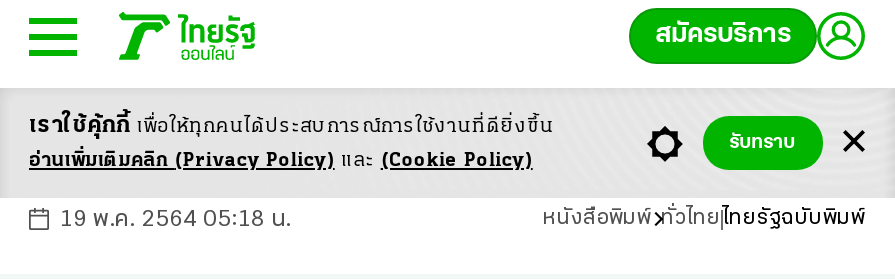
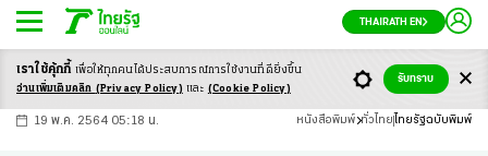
- สมัครบริการ
+ THAIRATH EN
